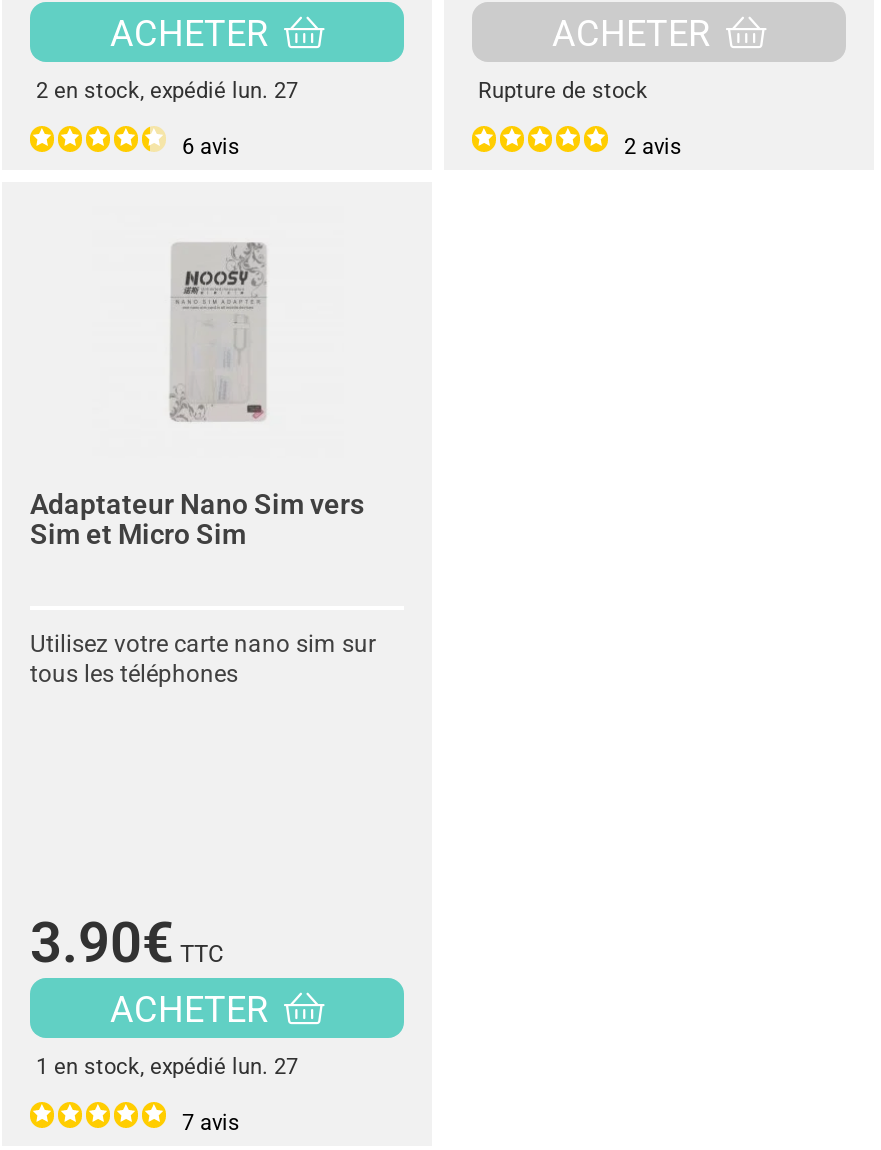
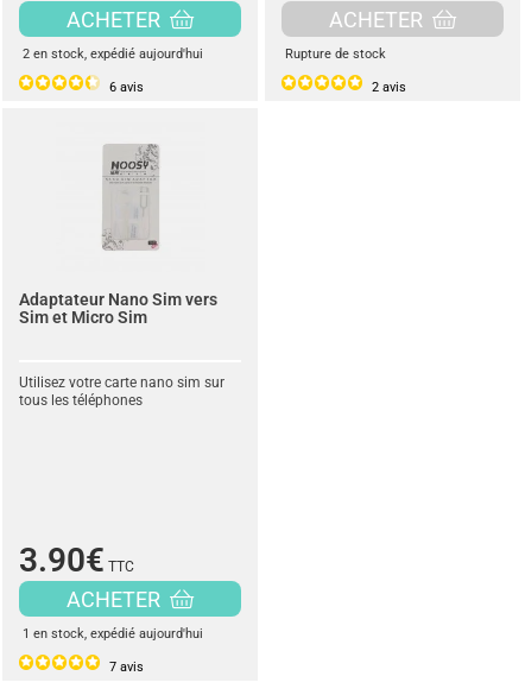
- 2 en stock, expédié lun. 27
+ 2 en stock, expédié aujourd'hui

- 1 en stock, expédié lun. 27
+ 1 en stock, expédié aujourd'hui
